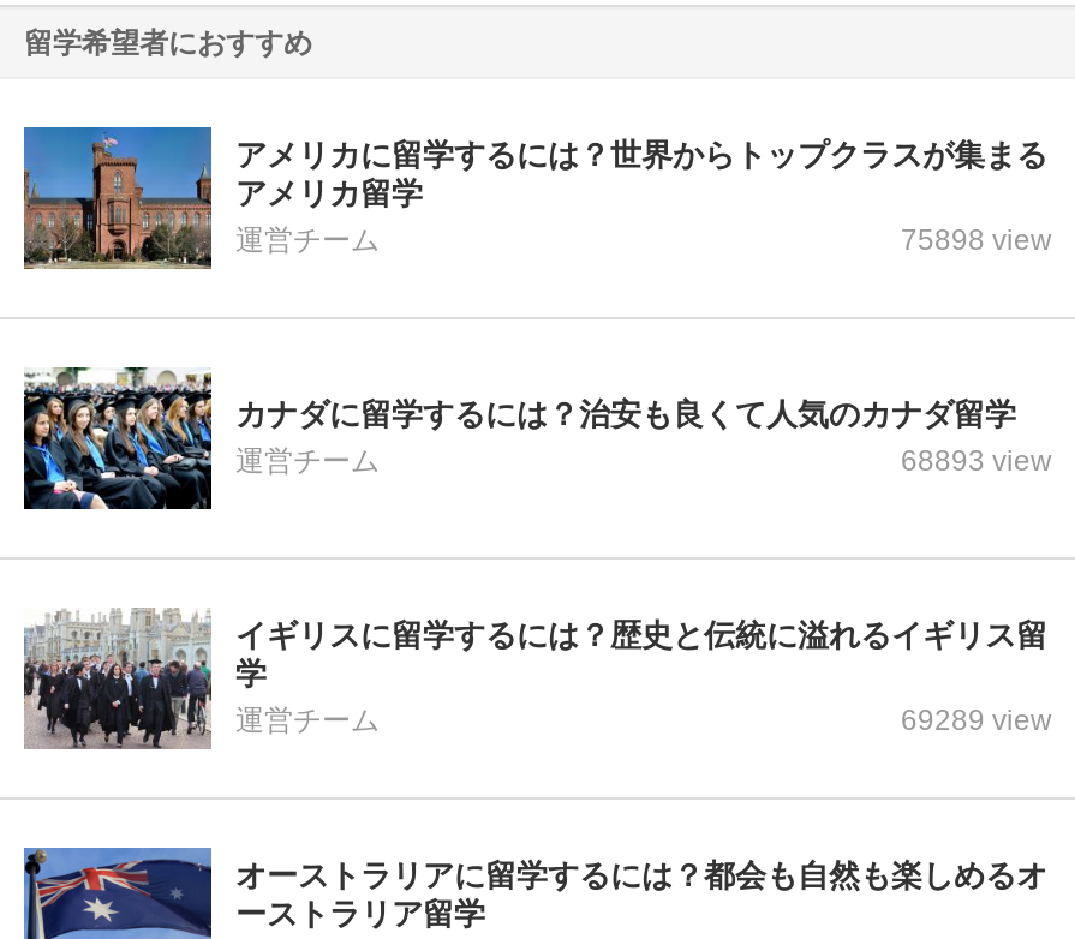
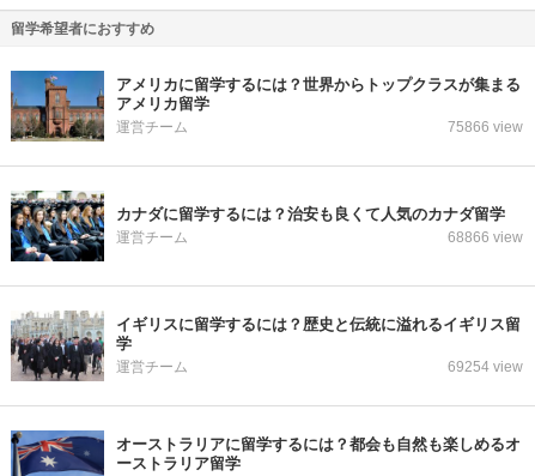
- 75898 view
+ 75866 view

- 68893 view
+ 68866 view

- 69289 view
+ 69254 view
